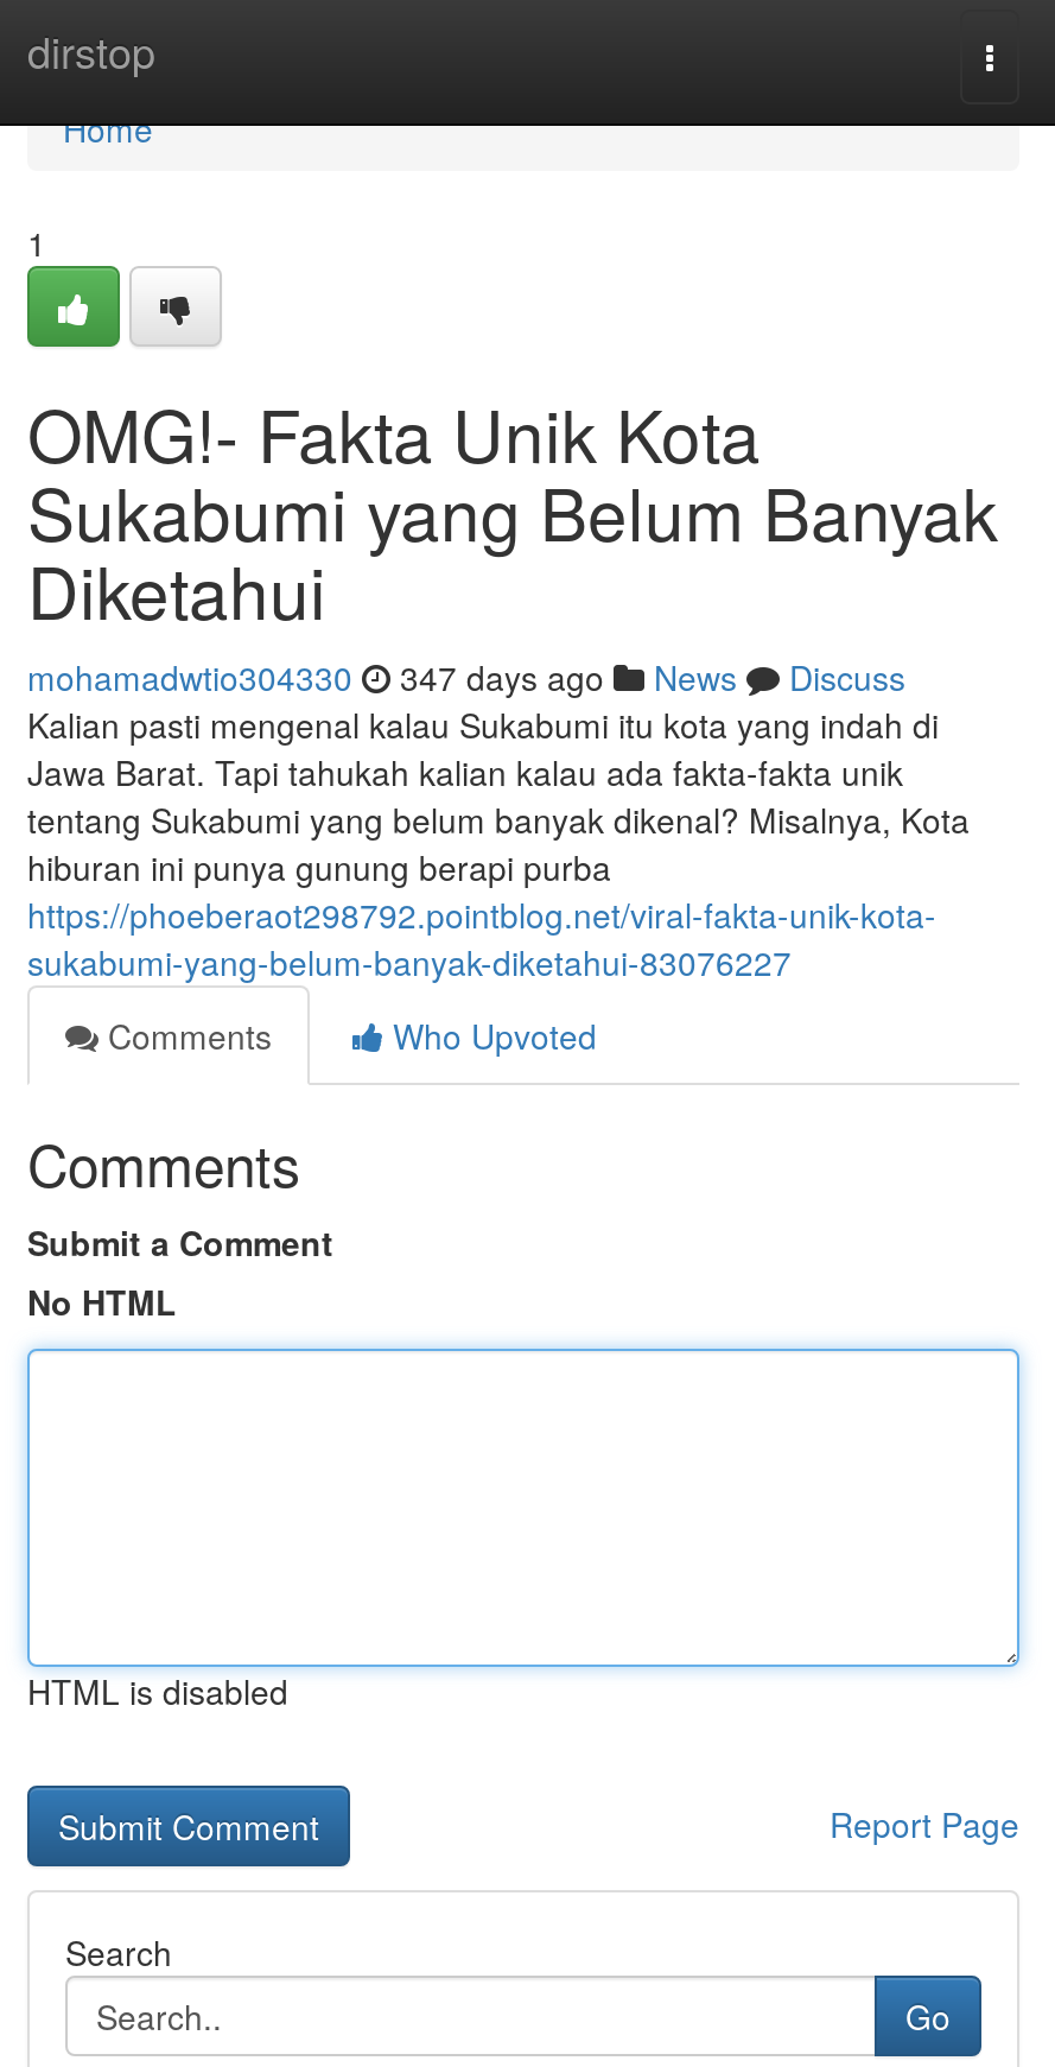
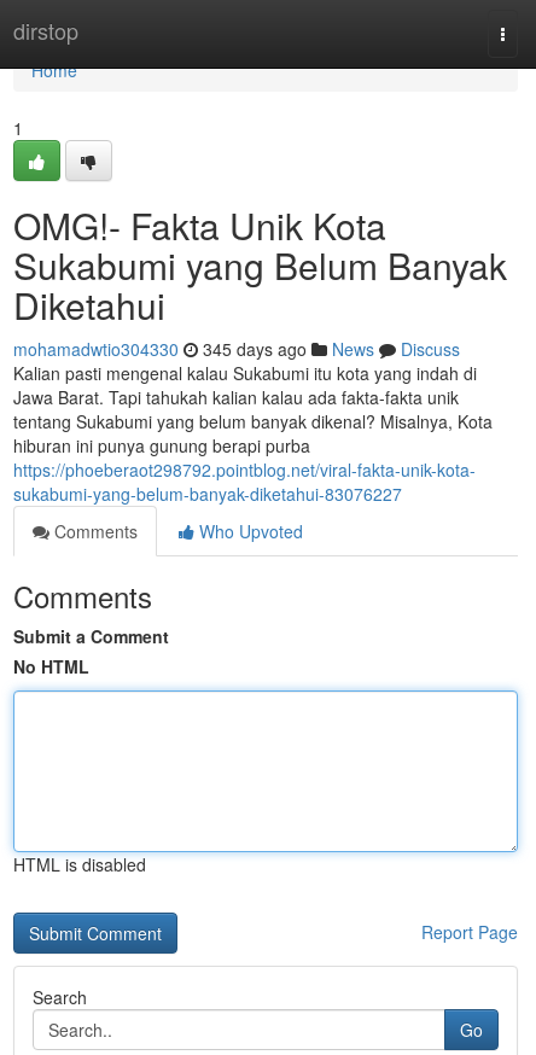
- mohamadwtio304330 347 days ago News Discuss
+ mohamadwtio304330 345 days ago News Discuss
